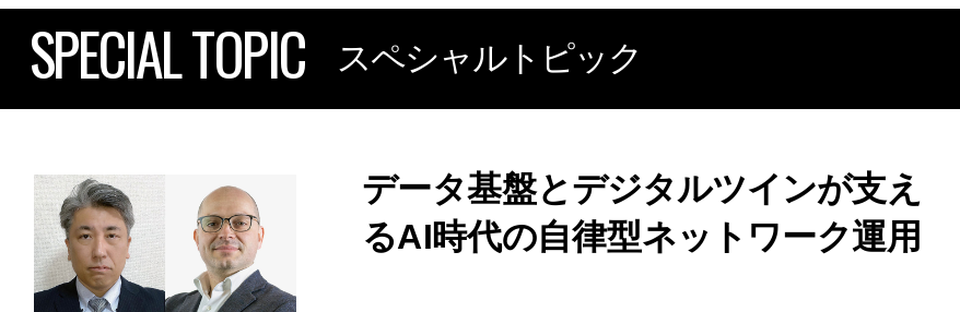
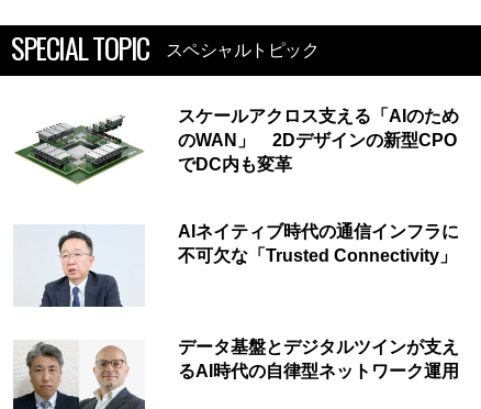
+ [image]
+ AIネイティブ時代の通信インフラに
+ 不可欠な「Trusted Connectivity」

+ [image]
+ スケールアクロス支える「AIのため
+ のWAN」 2Dデザインの新型CPO
+ でDC内も変革
